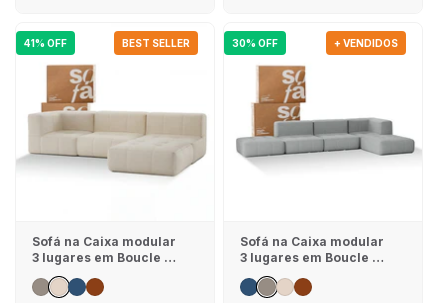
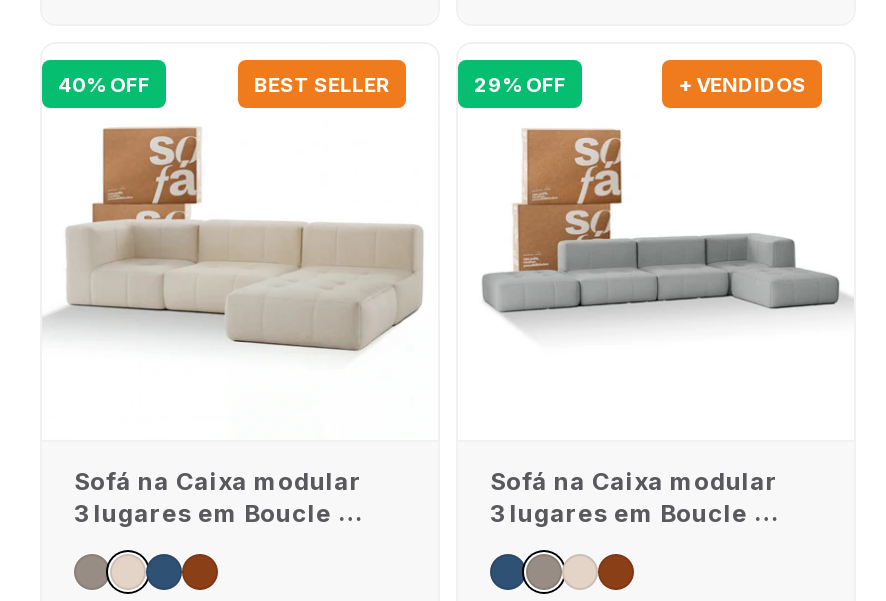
- 41% OFF
+ 40% OFF

- 30% OFF
+ 29% OFF
